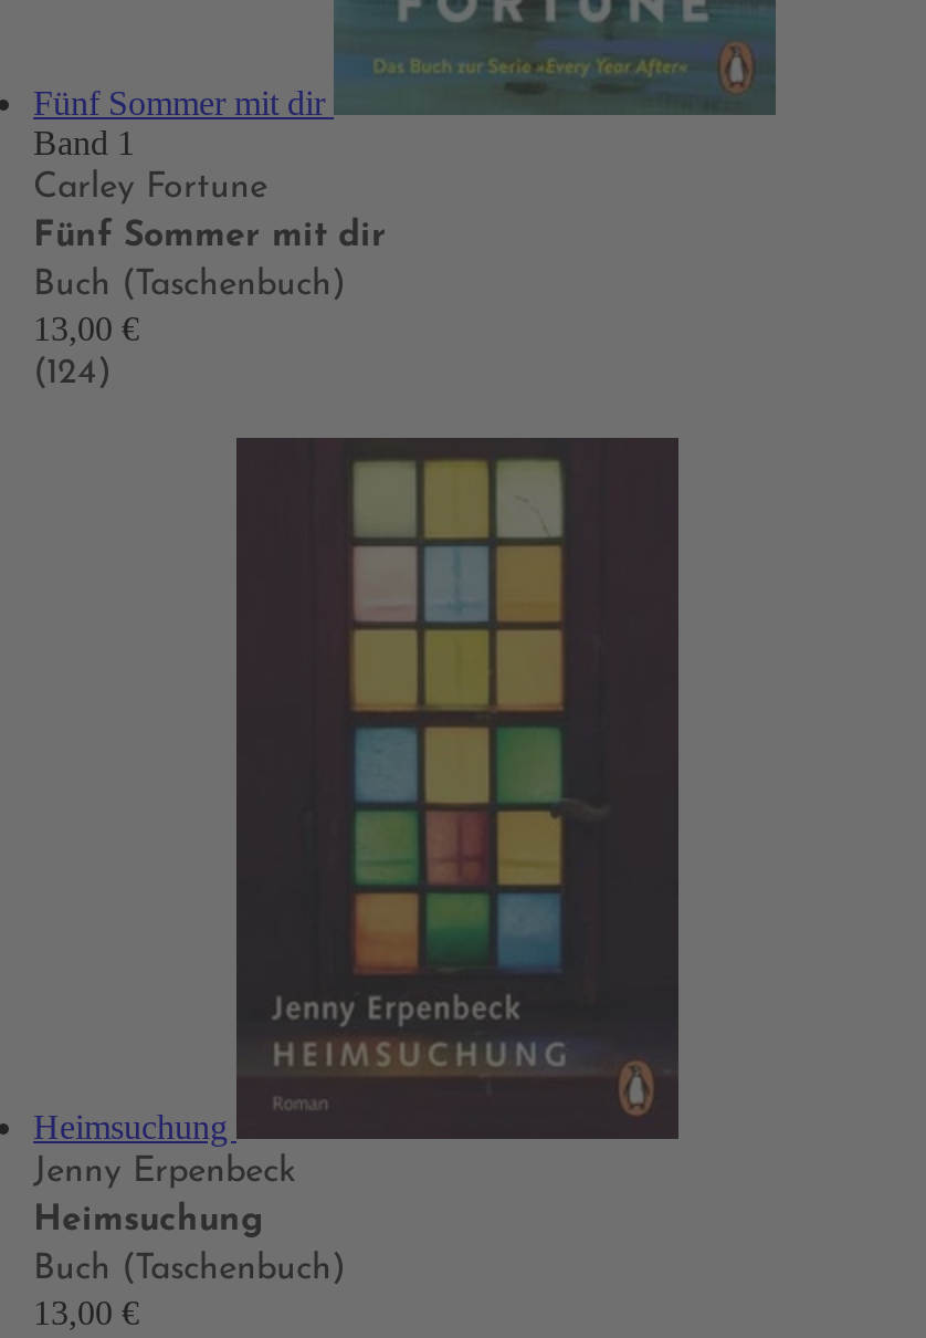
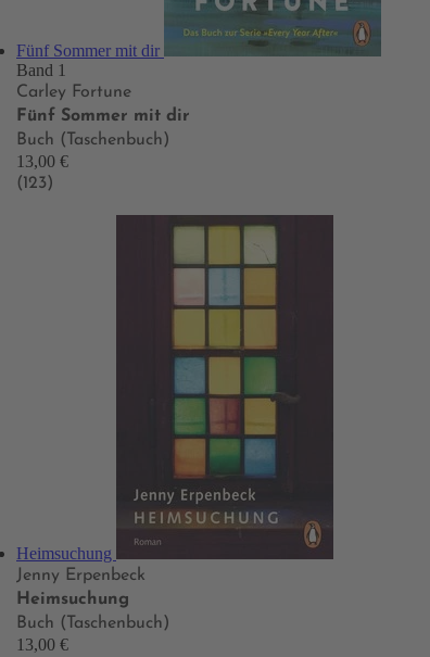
- (124)
+ (123)
